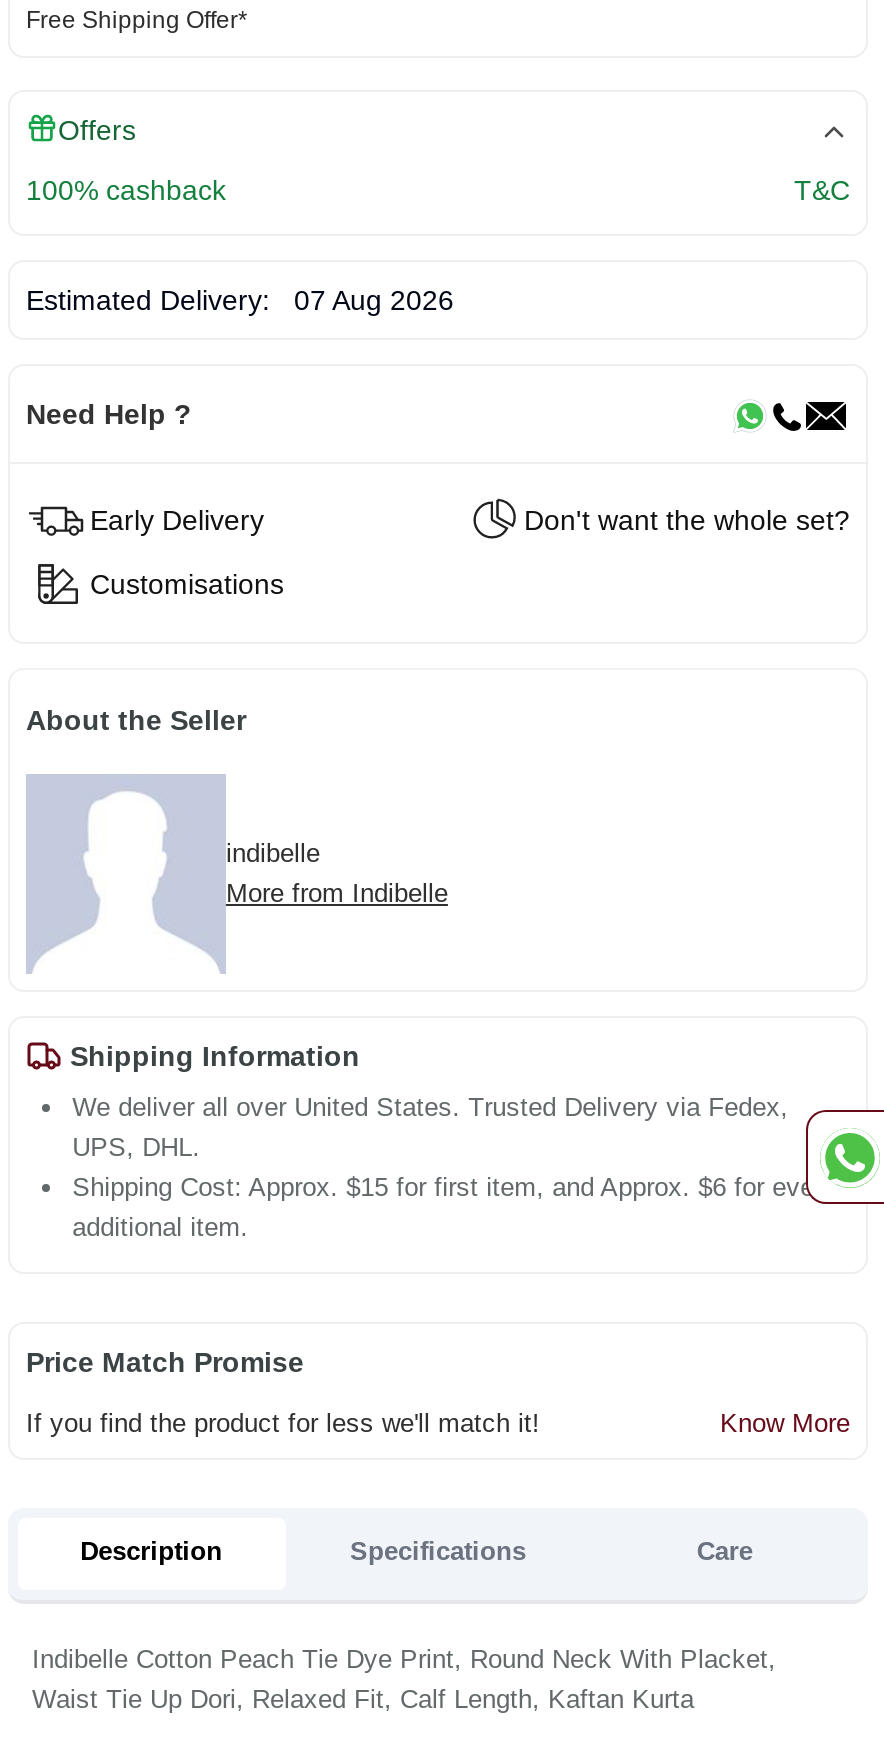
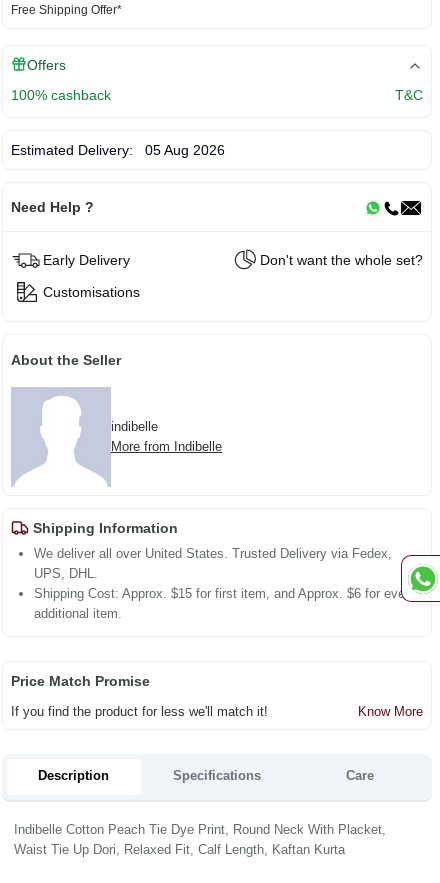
- Estimated Delivery: 07 Aug 2026
+ Estimated Delivery: 05 Aug 2026
